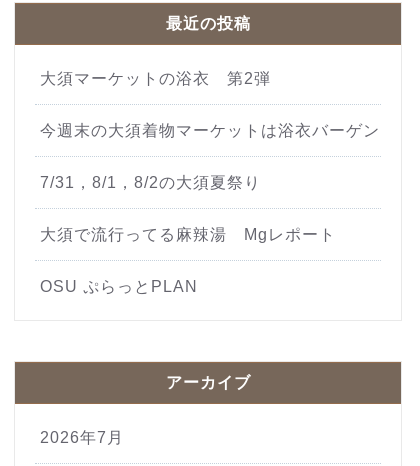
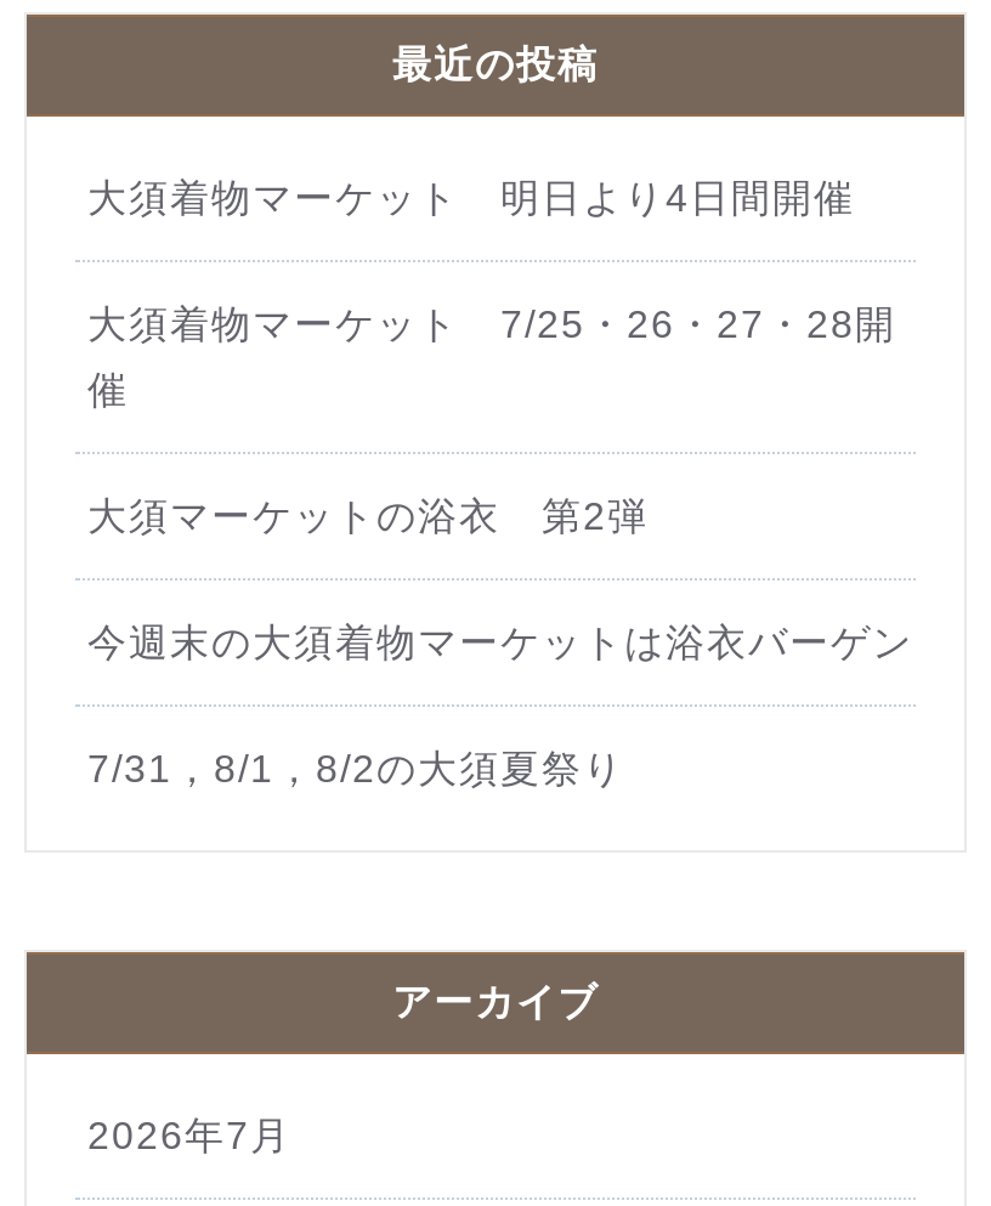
+ 大須着物マーケット 明日より4日間開催
+ 大須着物マーケット 7/25・26・27・28開
+ 催

moved down: 大須マーケットの浴衣 第2弾 | 今週末の大須着物マーケットは浴衣バーゲン

- 大須で流行ってる麻辣湯 Mgレポート
- OSU ぷらっとPLAN
